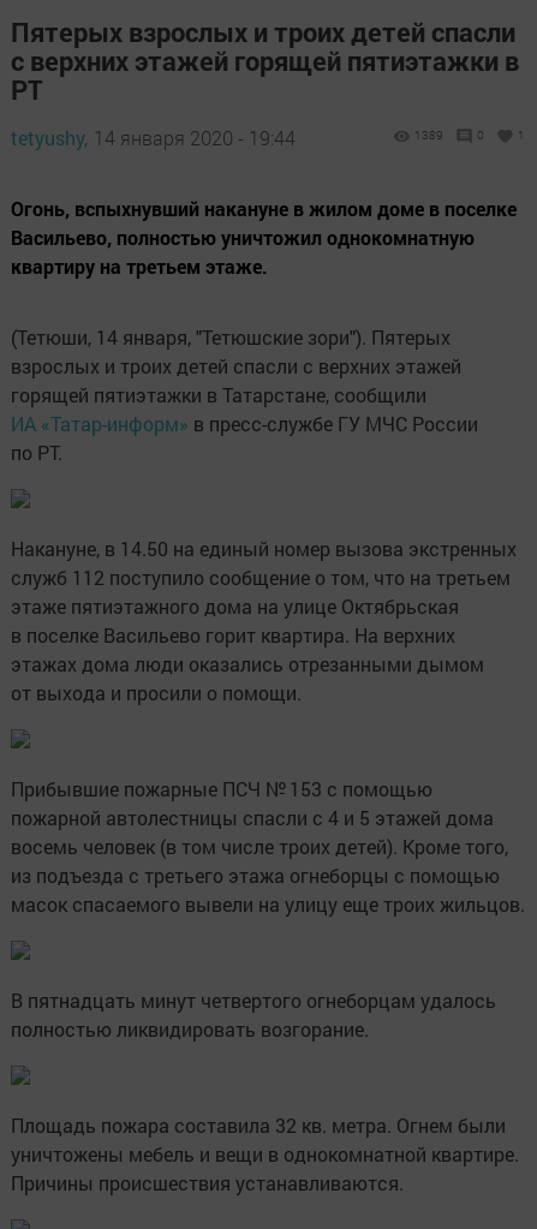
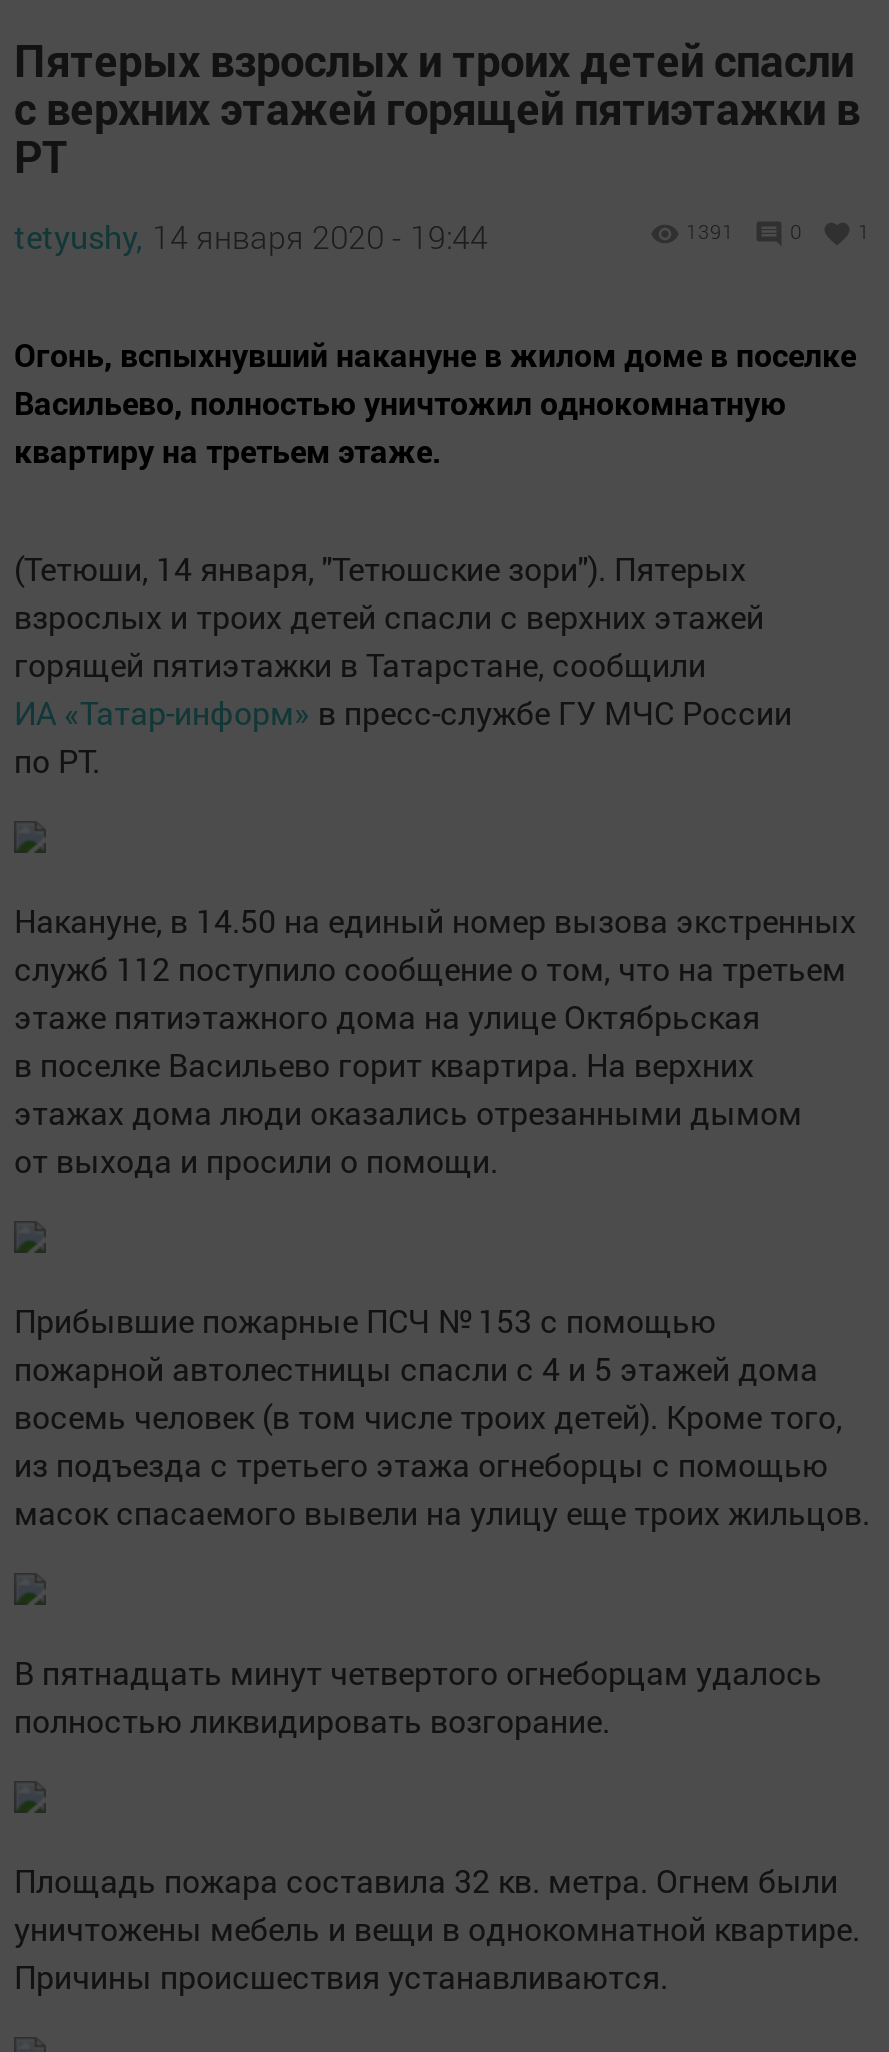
- 1389
+ 1391
